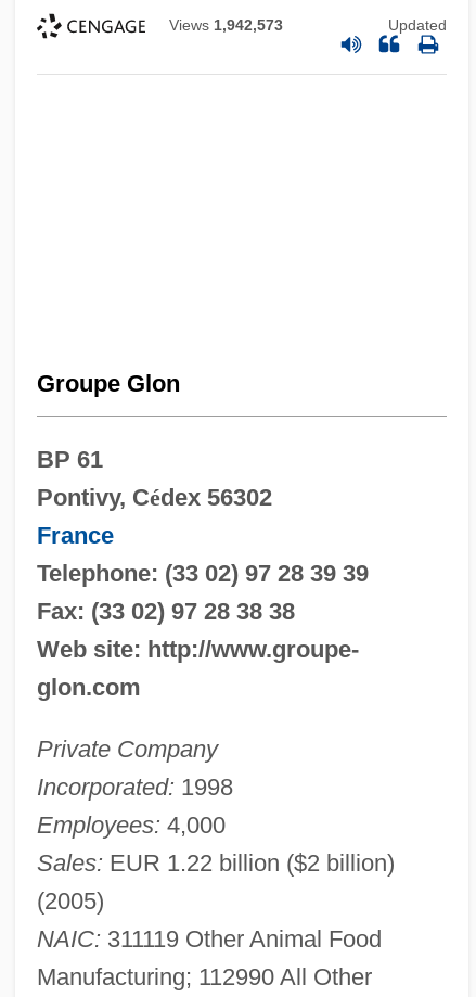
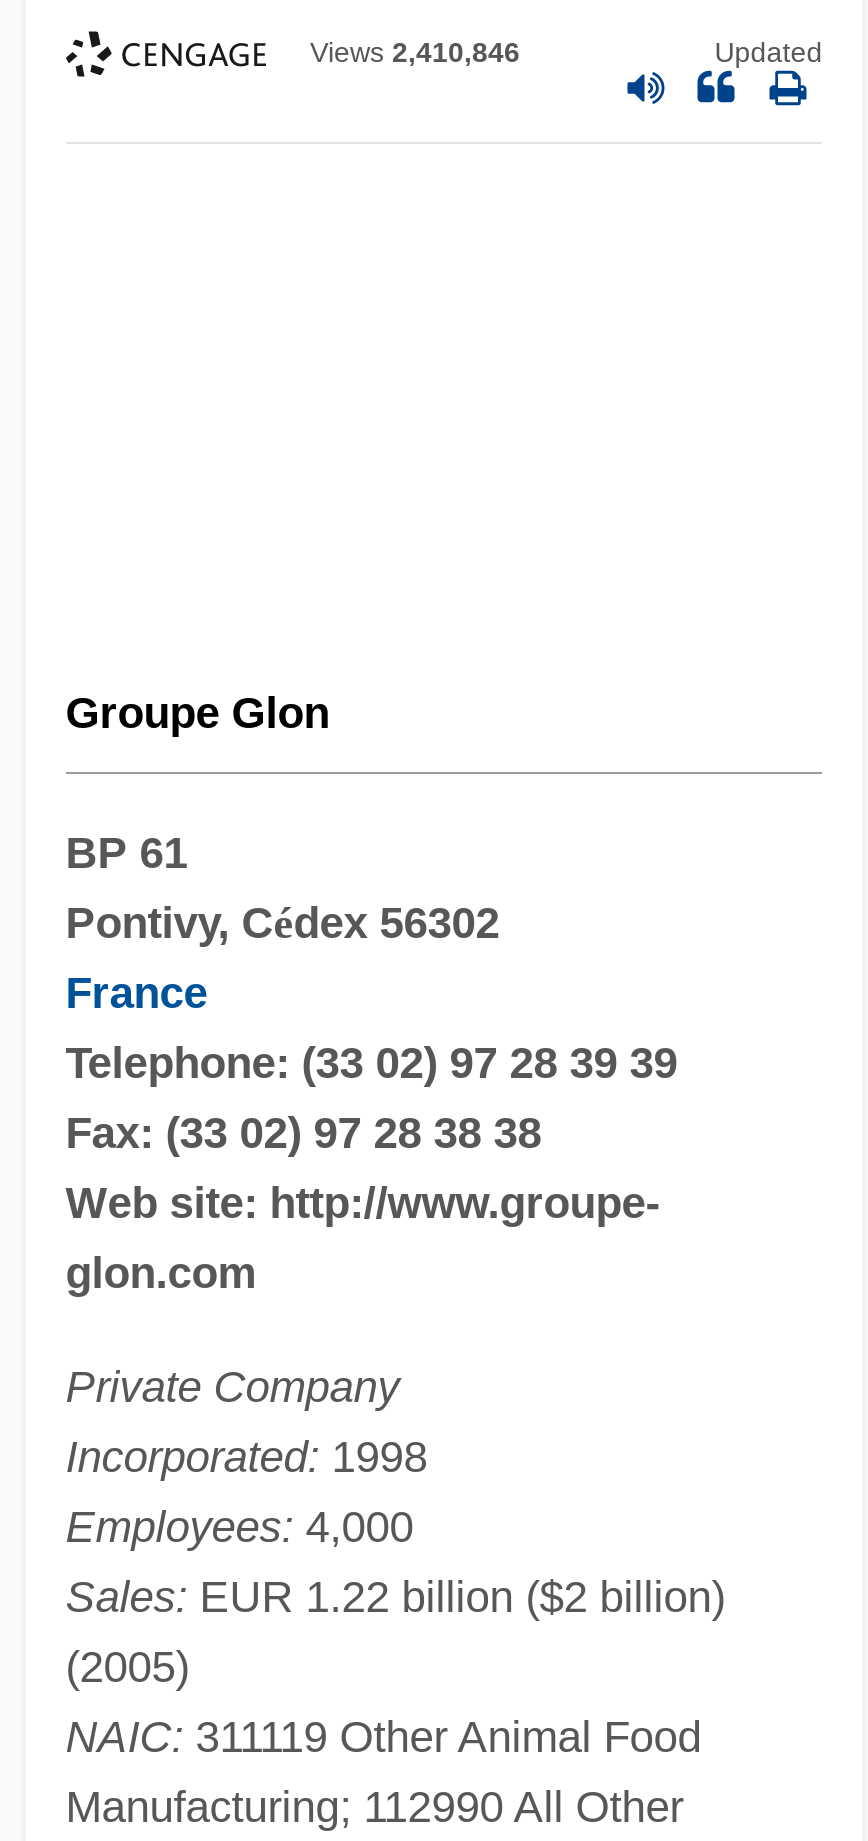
- Views 1,942,573
+ Views 2,410,846
